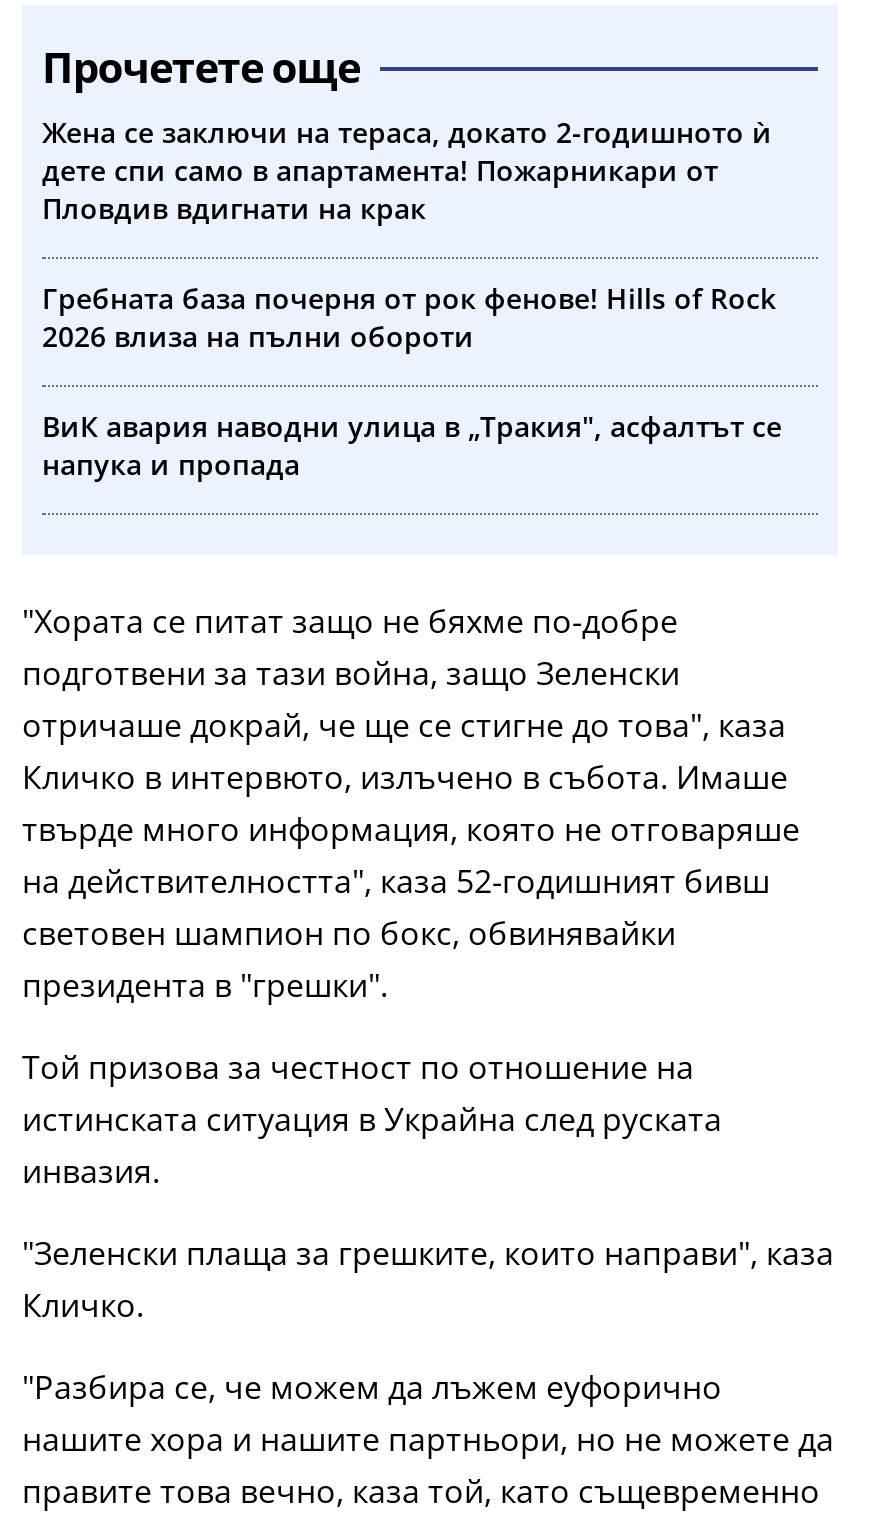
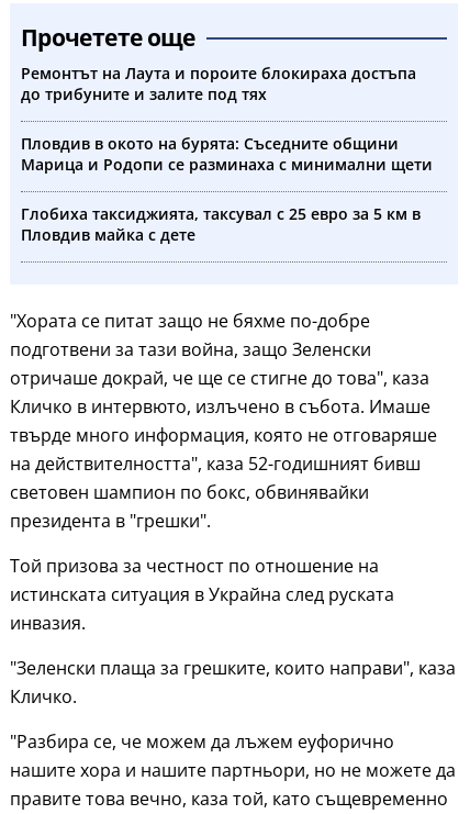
- Жена се заключи на тераса, докато 2-годишното ѝ
- дете спи само в апартамента! Пожарникари от
- Пловдив вдигнати на крак
+ Ремонтът на Лаута и пороите блокираха достъпа
+ до трибуните и залите под тях

- Гребната база почерня от рок фенове! Hills of Rock
- 2026 влиза на пълни обороти
+ Пловдив в окото на бурята: Съседните общини
+ Марица и Родопи се разминаха с минимални щети

- ВиК авария наводни улица в „Тракия", асфалтът се
- напука и пропада
+ Глобиха таксиджията, таксувал с 25 евро за 5 км в
+ Пловдив майка с дете
